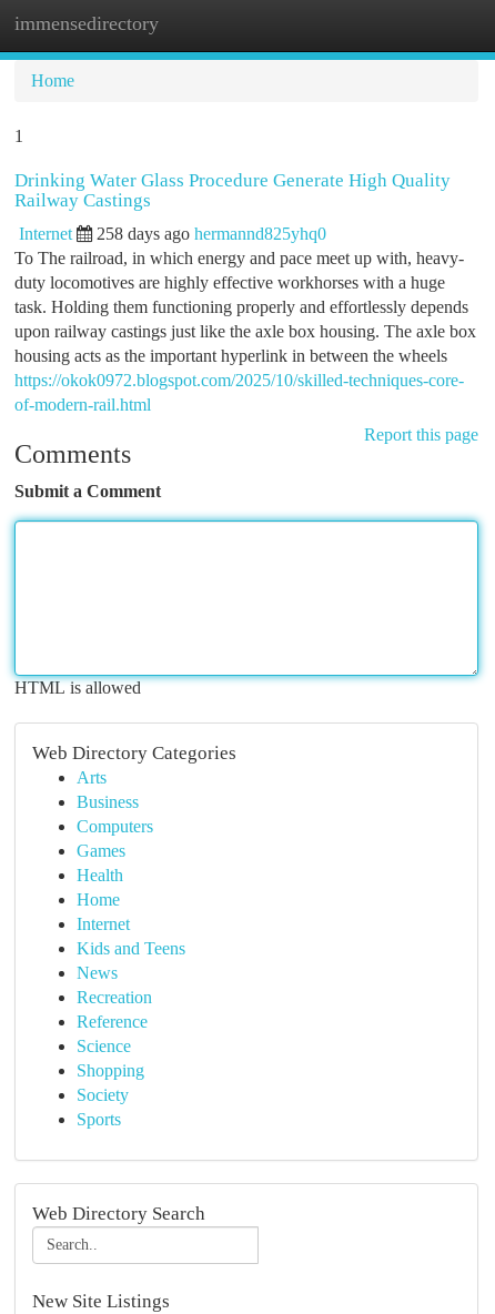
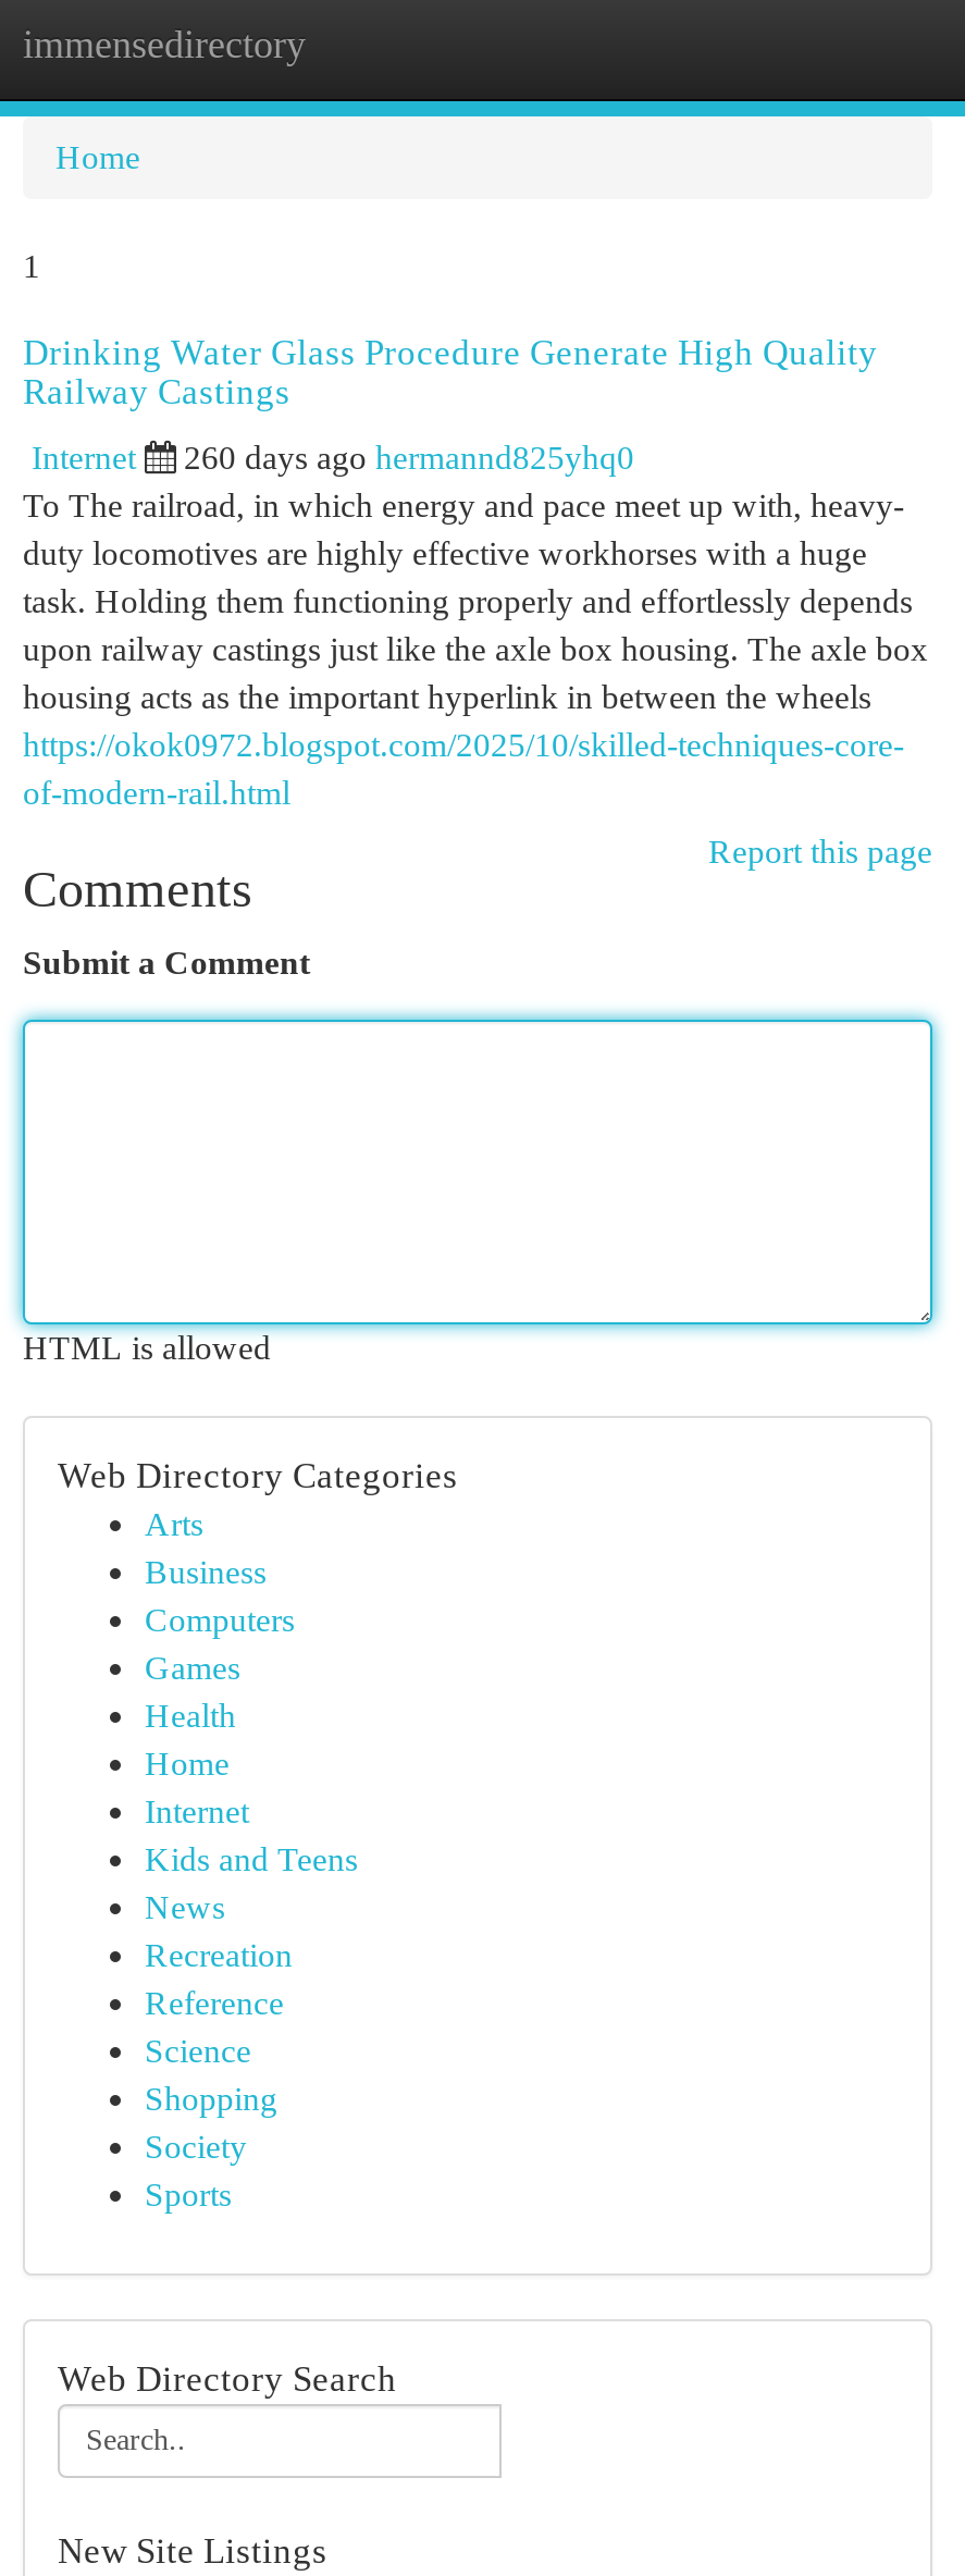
- 258 days ago hermannd825yhq0
+ 260 days ago hermannd825yhq0
